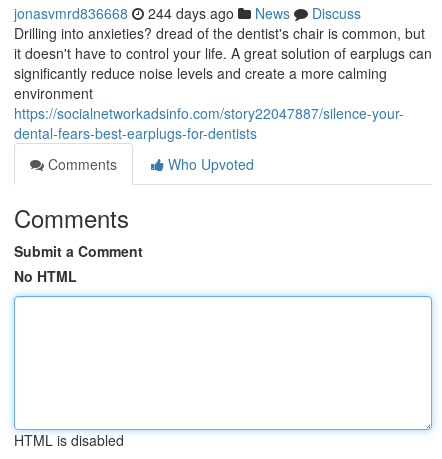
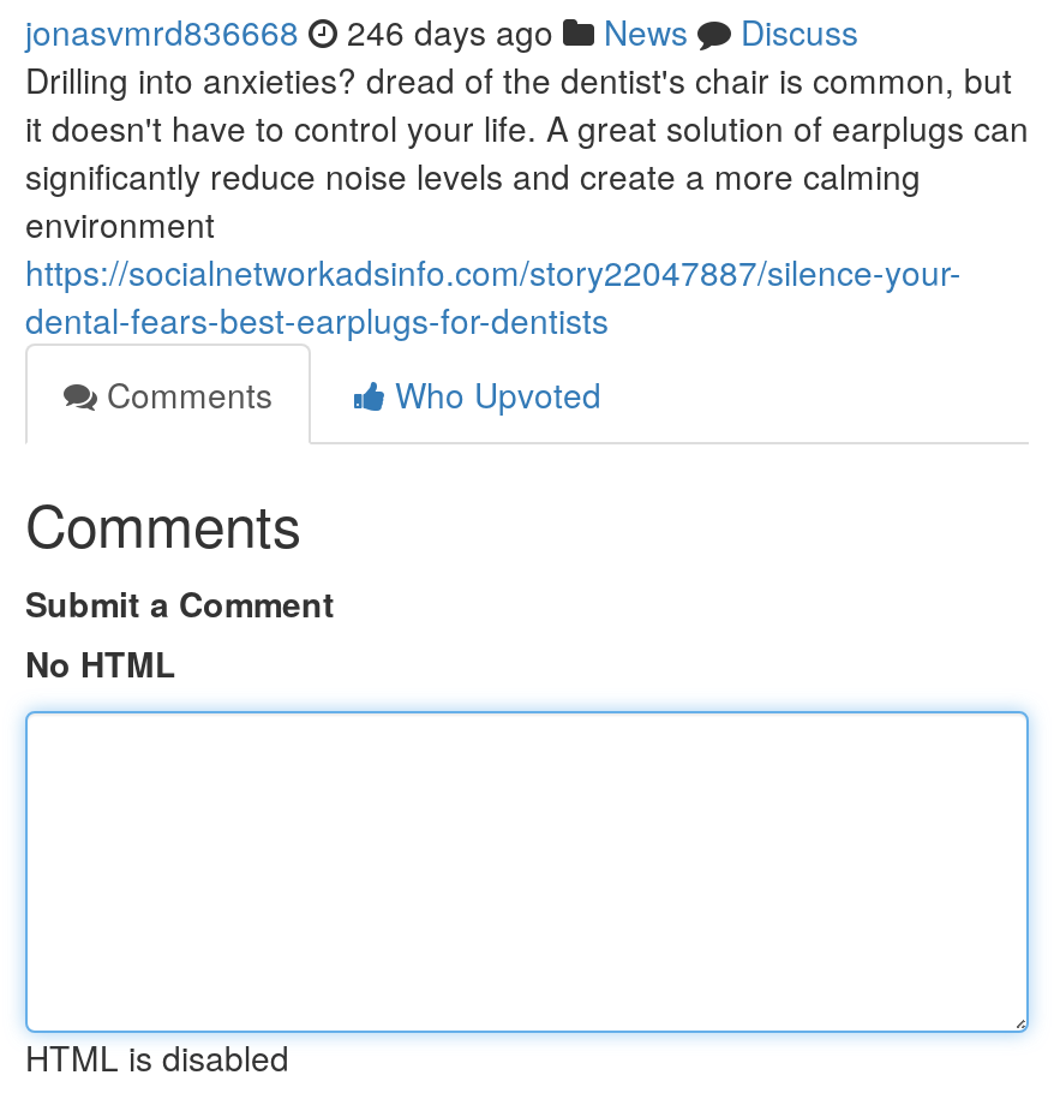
- jonasvmrd836668 244 days ago News Discuss
+ jonasvmrd836668 246 days ago News Discuss
